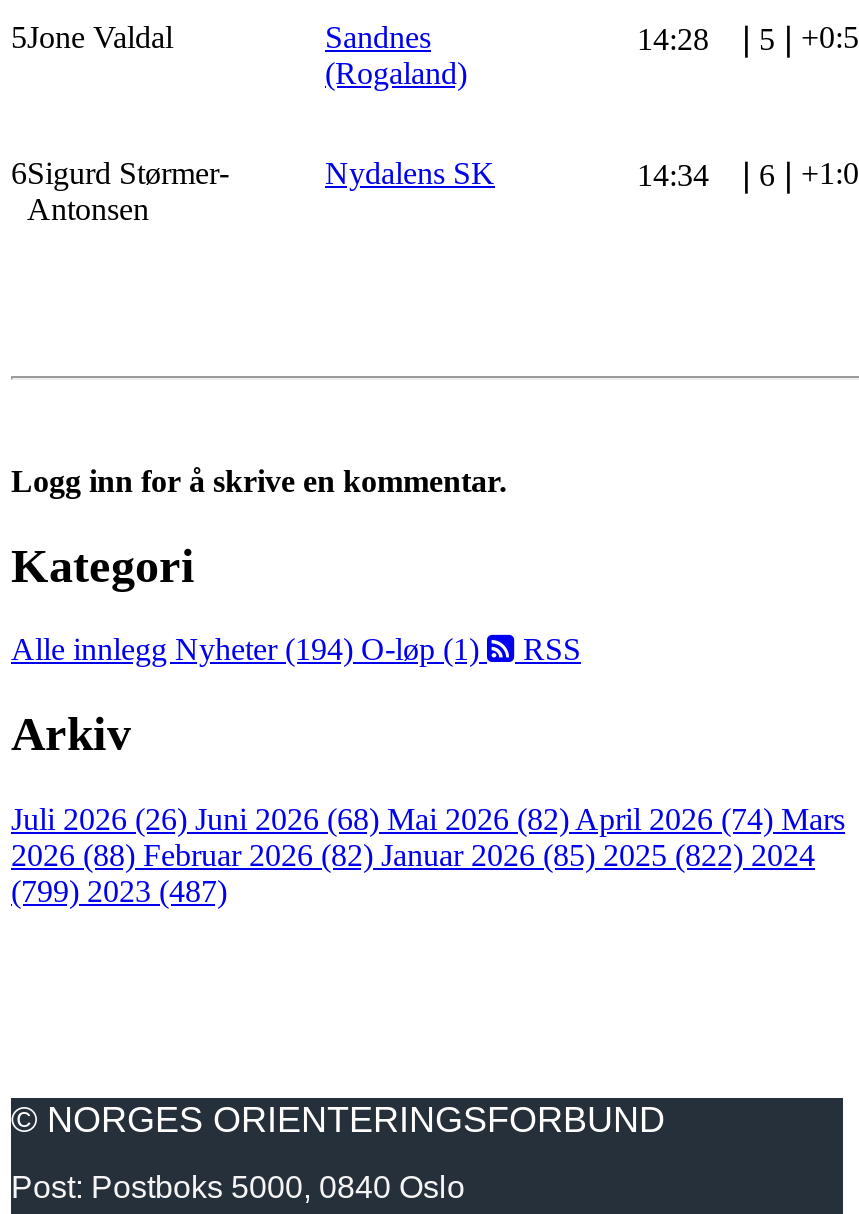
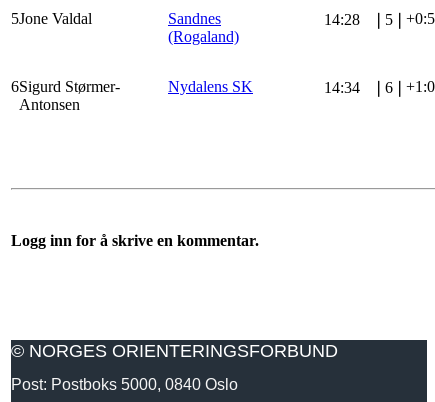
- Kategori
- Alle innlegg Nyheter (194) O-løp (1)
- RSS
- Arkiv
- Juli 2026 (26) Juni 2026 (68) Mai 2026 (82) April 2026 (74) Mars
- 2026 (88) Februar 2026 (82) Januar 2026 (85) 2025 (822) 2024
- (799) 2023 (487)
